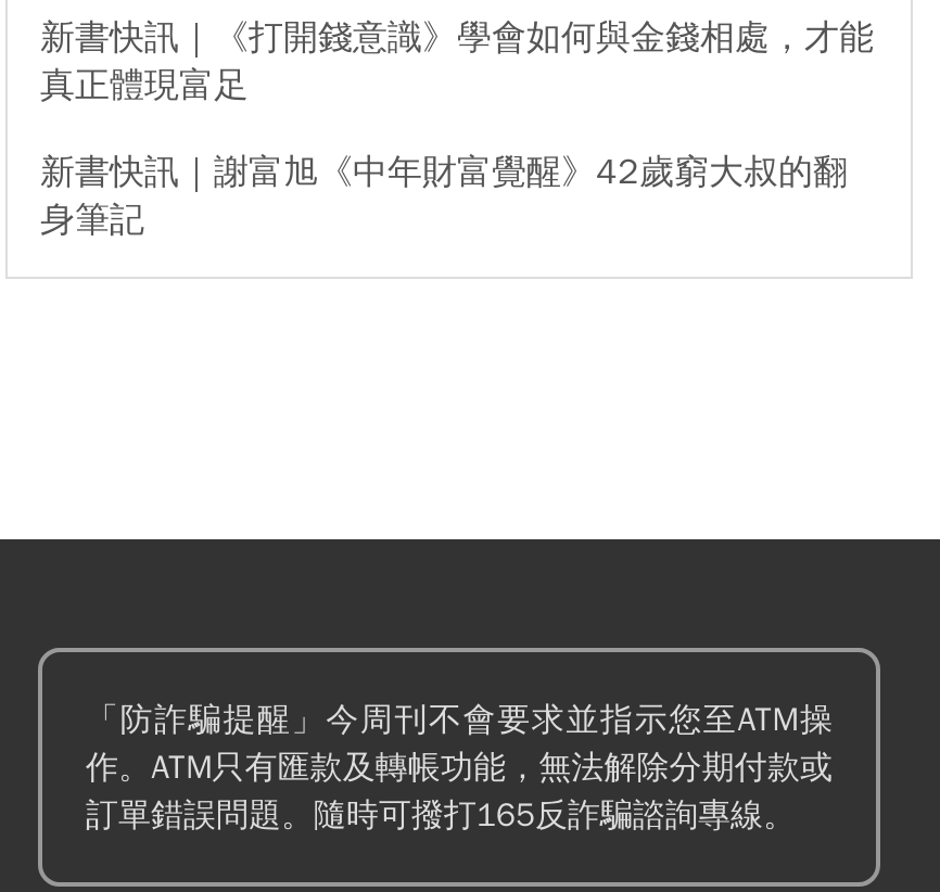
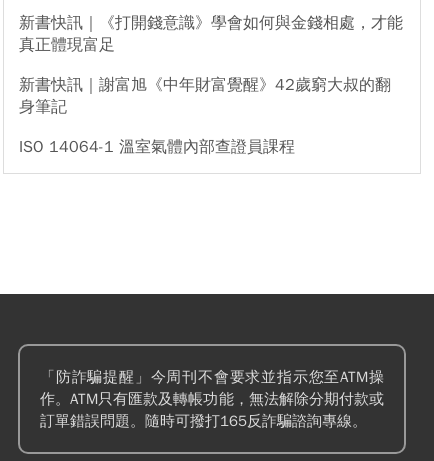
+ ISO 14064-1 溫室氣體內部查證員課程
